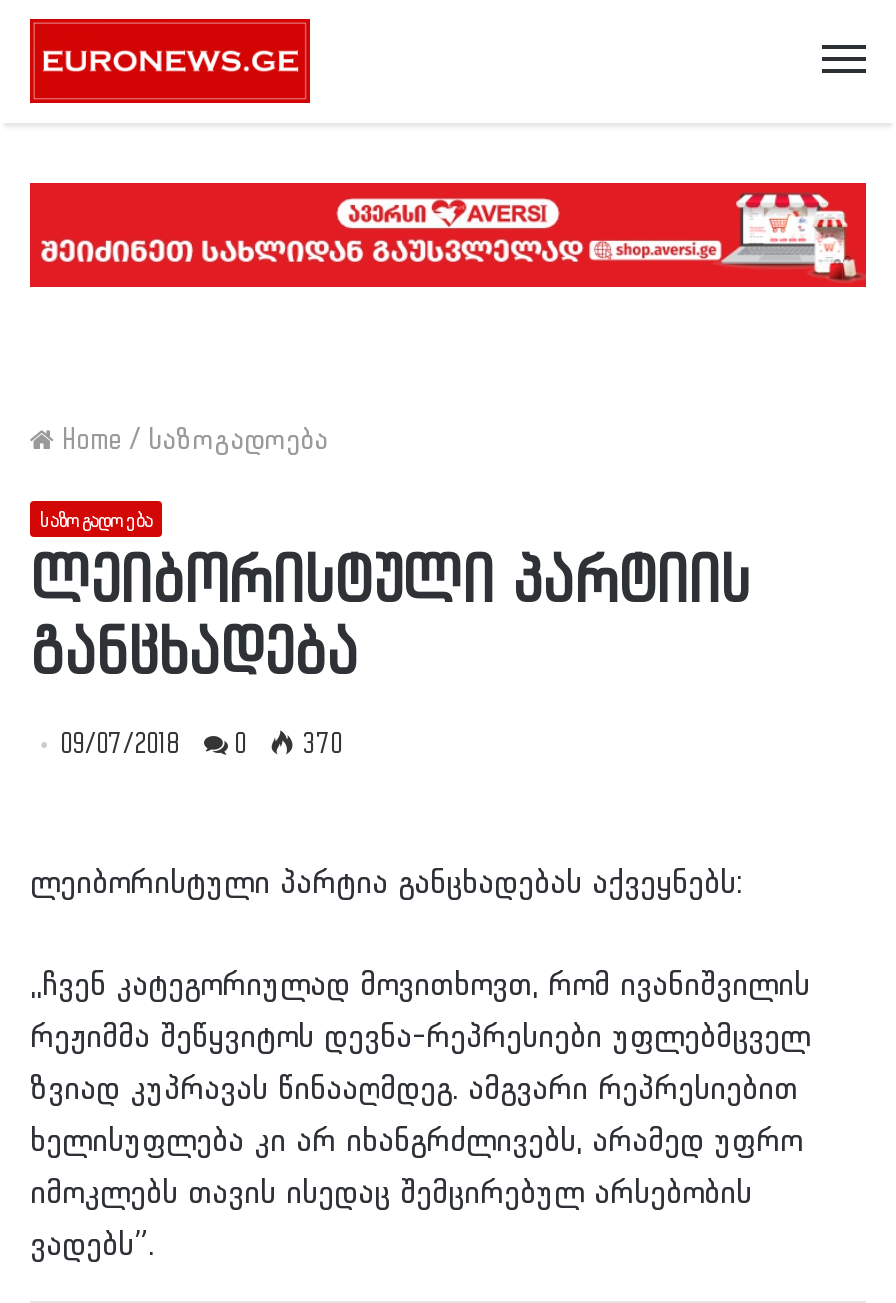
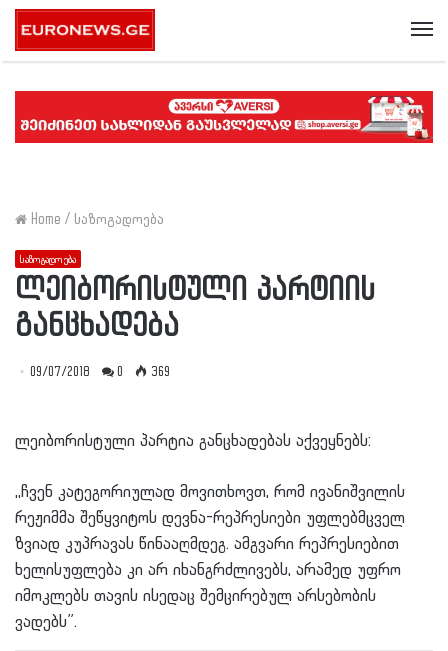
- 09/07/2018 0 370
+ 09/07/2018 0 369
